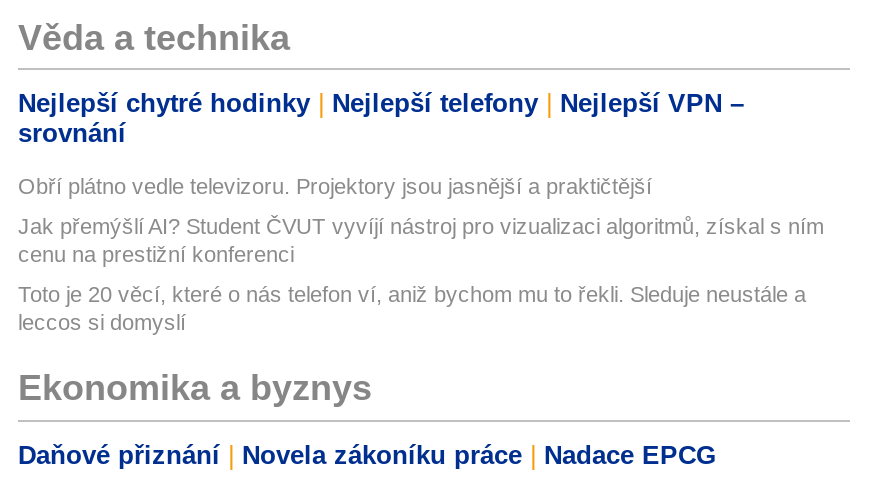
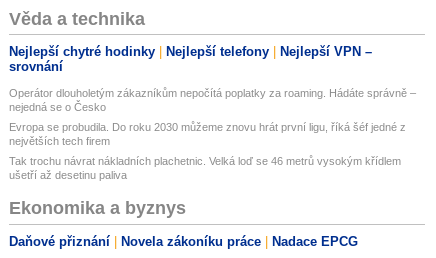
- Obří plátno vedle televizoru. Projektory jsou jasnější a praktičtější
+ Operátor dlouholetým zákazníkům nepočítá poplatky za roaming. Hádáte správně –
+ nejedná se o Česko

- Jak přemýšlí AI? Student ČVUT vyvíjí nástroj pro vizualizaci algoritmů, získal s ním
- cenu na prestižní konferenci
+ Evropa se probudila. Do roku 2030 můžeme znovu hrát první ligu, říká šéf jedné z
+ největších tech firem

- Toto je 20 věcí, které o nás telefon ví, aniž bychom mu to řekli. Sleduje neustále a
- leccos si domyslí
+ Tak trochu návrat nákladních plachetnic. Velká loď se 46 metrů vysokým křídlem
+ ušetří až desetinu paliva
